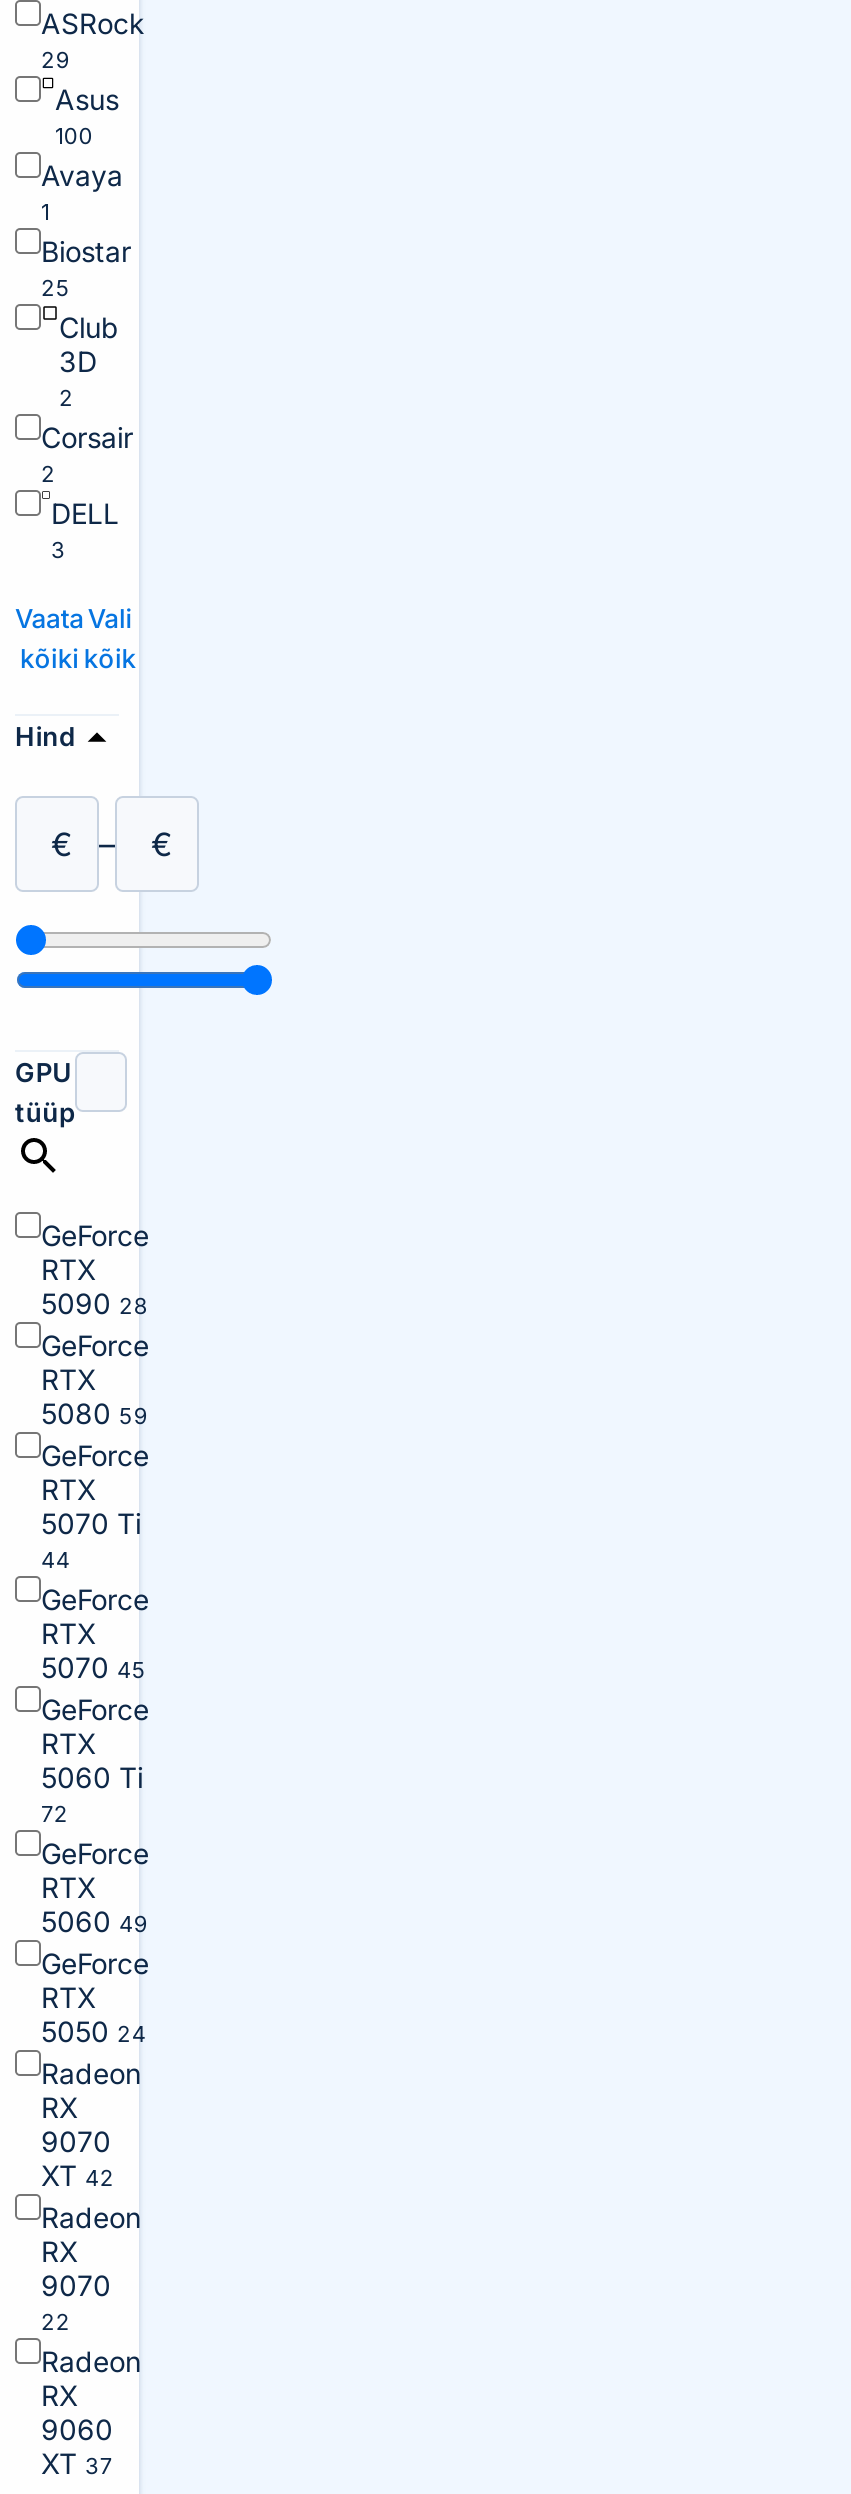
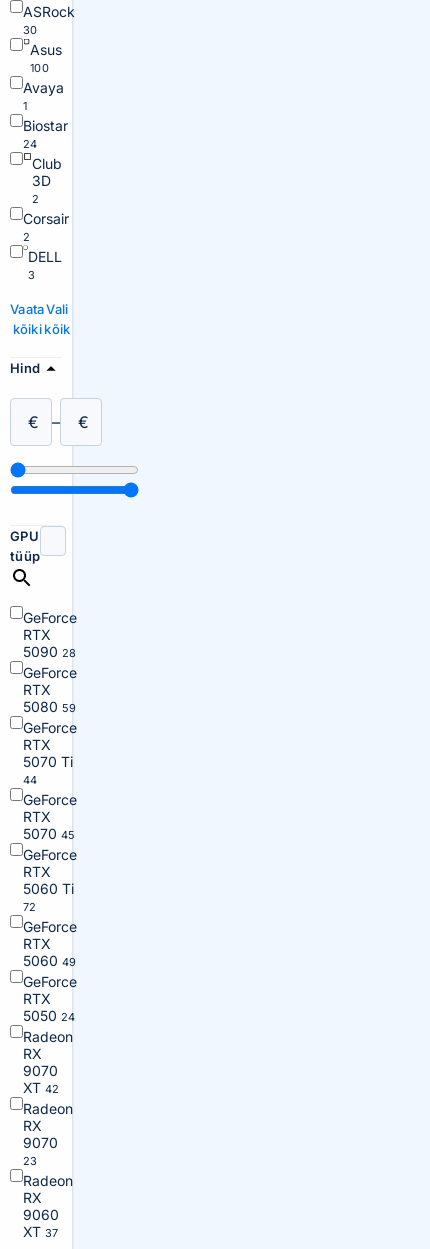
- 29
+ 30

- 25
+ 24

- 22
+ 23
